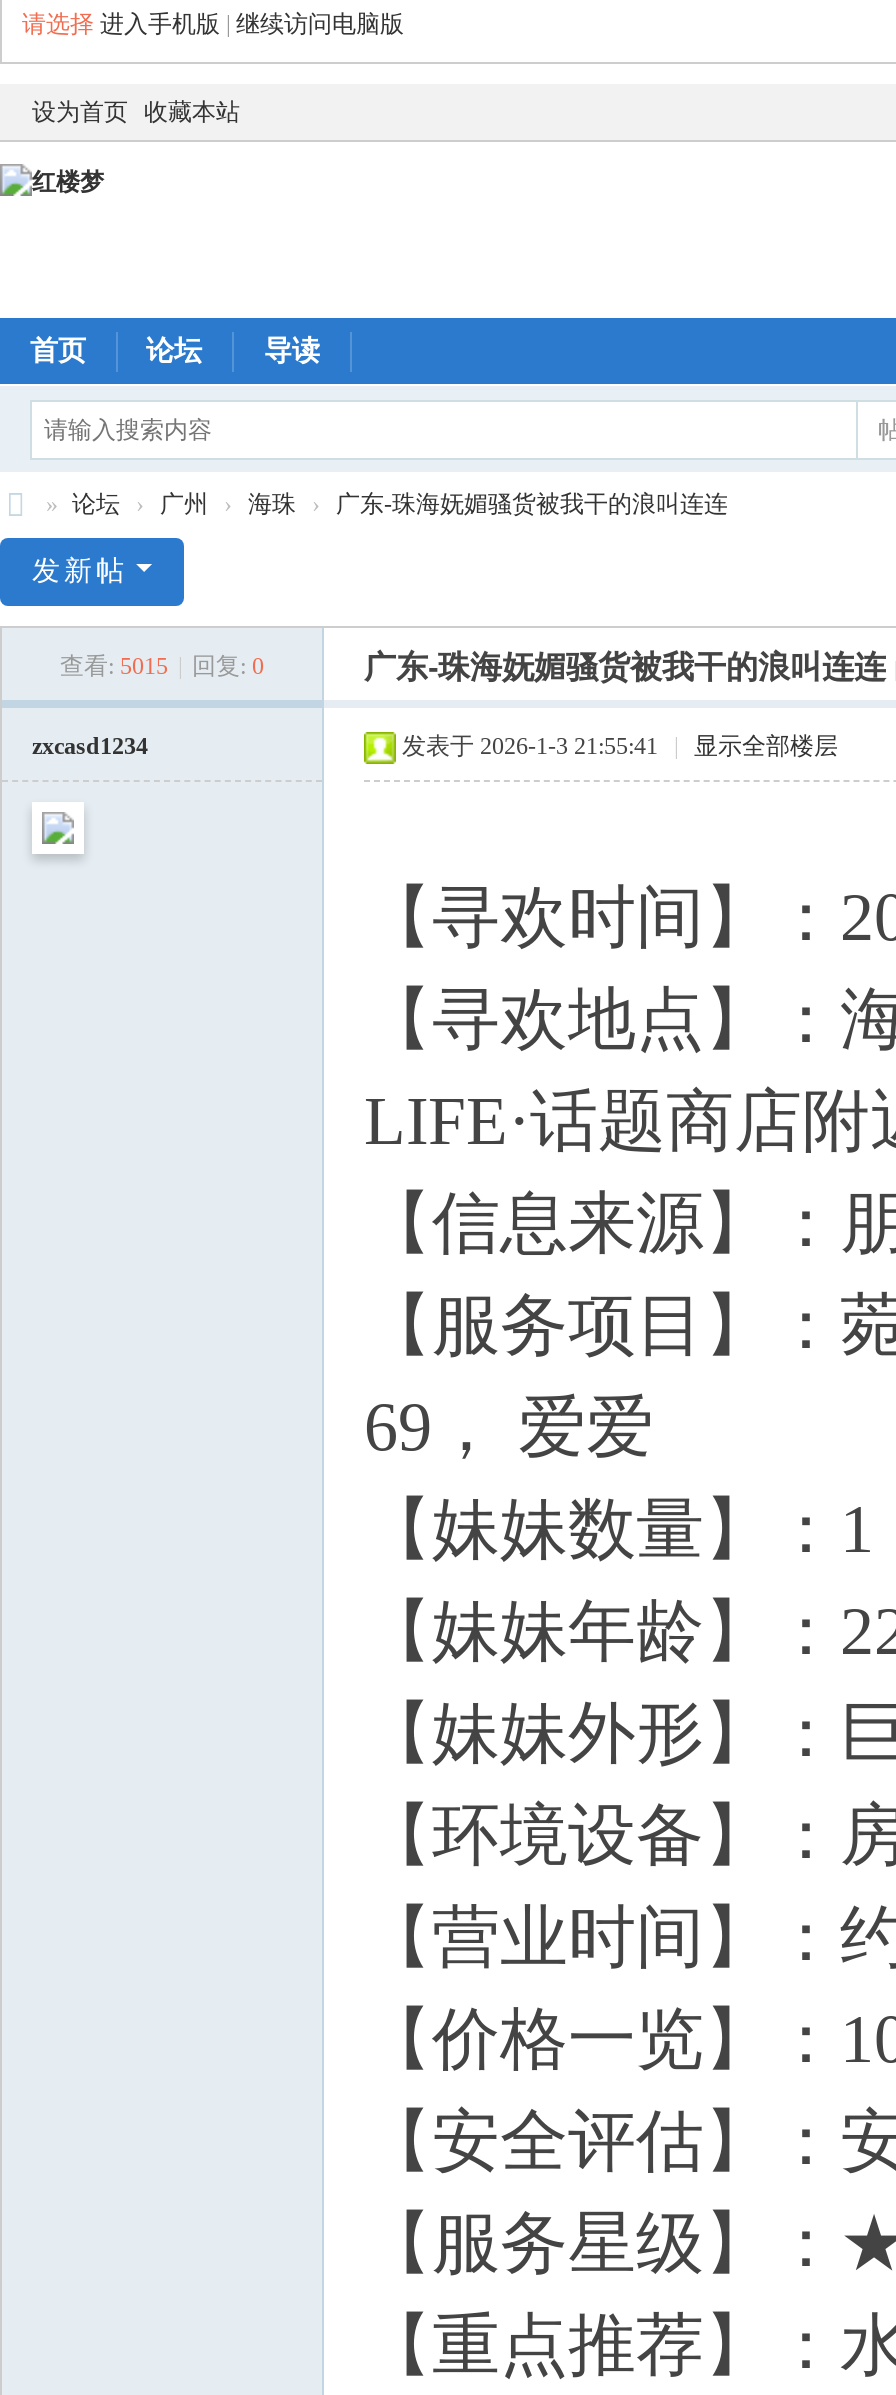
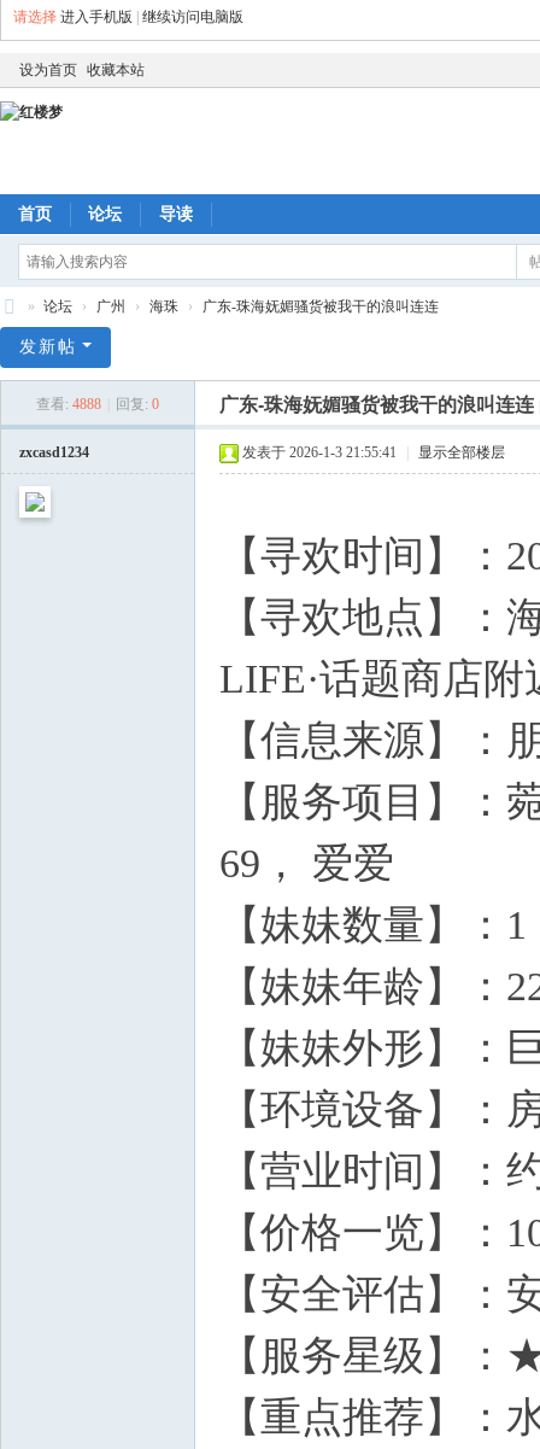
- 查看: 5015
+ 查看: 4888
